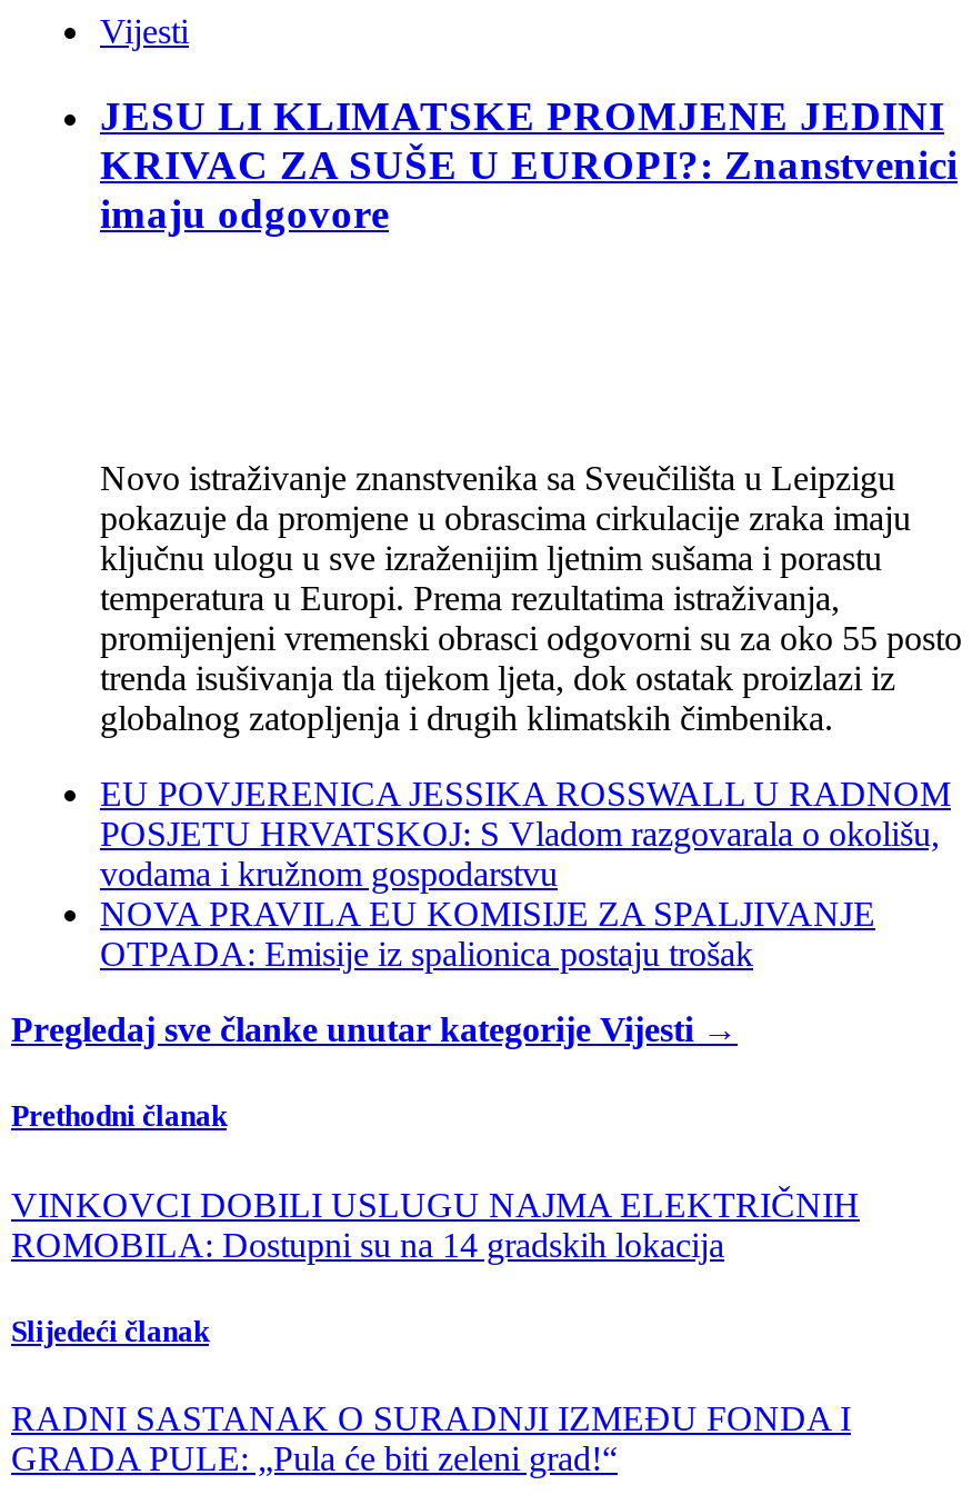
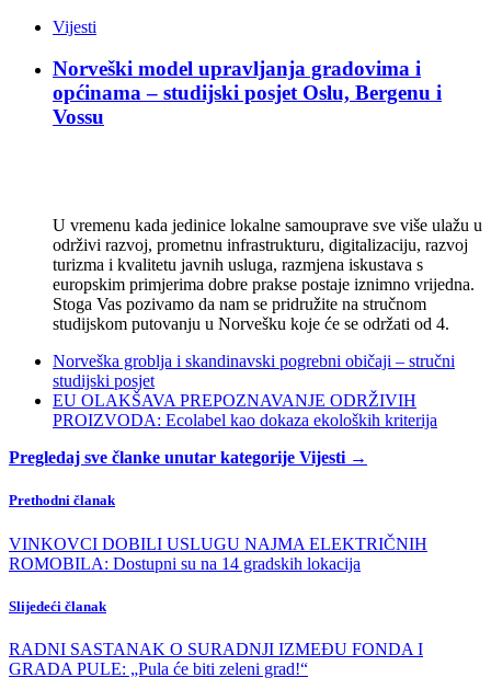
- JESU LI KLIMATSKE PROMJENE JEDINI
- KRIVAC ZA SUŠE U EUROPI?: Znanstvenici
- imaju odgovore
+ Norveški model upravljanja gradovima i
+ općinama – studijski posjet Oslu, Bergenu i
+ Vossu

- Novo istraživanje znanstvenika sa Sveučilišta u Leipzigu
- pokazuje da promjene u obrascima cirkulacije zraka imaju
- ključnu ulogu u sve izraženijim ljetnim sušama i porastu
- temperatura u Europi. Prema rezultatima istraživanja,
- promijenjeni vremenski obrasci odgovorni su za oko 55 posto
- trenda isušivanja tla tijekom ljeta, dok ostatak proizlazi iz
- globalnog zatopljenja i drugih klimatskih čimbenika.
+ U vremenu kada jedinice lokalne samouprave sve više ulažu u
+ održivi razvoj, prometnu infrastrukturu, digitalizaciju, razvoj
+ turizma i kvalitetu javnih usluga, razmjena iskustava s
+ europskim primjerima dobre prakse postaje iznimno vrijedna.
+ Stoga Vas pozivamo da nam se pridružite na stručnom
+ studijskom putovanju u Norvešku koje će se održati od 4.

- EU POVJERENICA JESSIKA ROSSWALL U RADNOM
- POSJETU HRVATSKOJ: S Vladom razgovarala o okolišu,
- vodama i kružnom gospodarstvu
- NOVA PRAVILA EU KOMISIJE ZA SPALJIVANJE
- OTPADA: Emisije iz spalionica postaju trošak
+ Norveška groblja i skandinavski pogrebni običaji – stručni
+ studijski posjet
+ EU OLAKŠAVA PREPOZNAVANJE ODRŽIVIH
+ PROIZVODA: Ecolabel kao dokaza ekoloških kriterija
